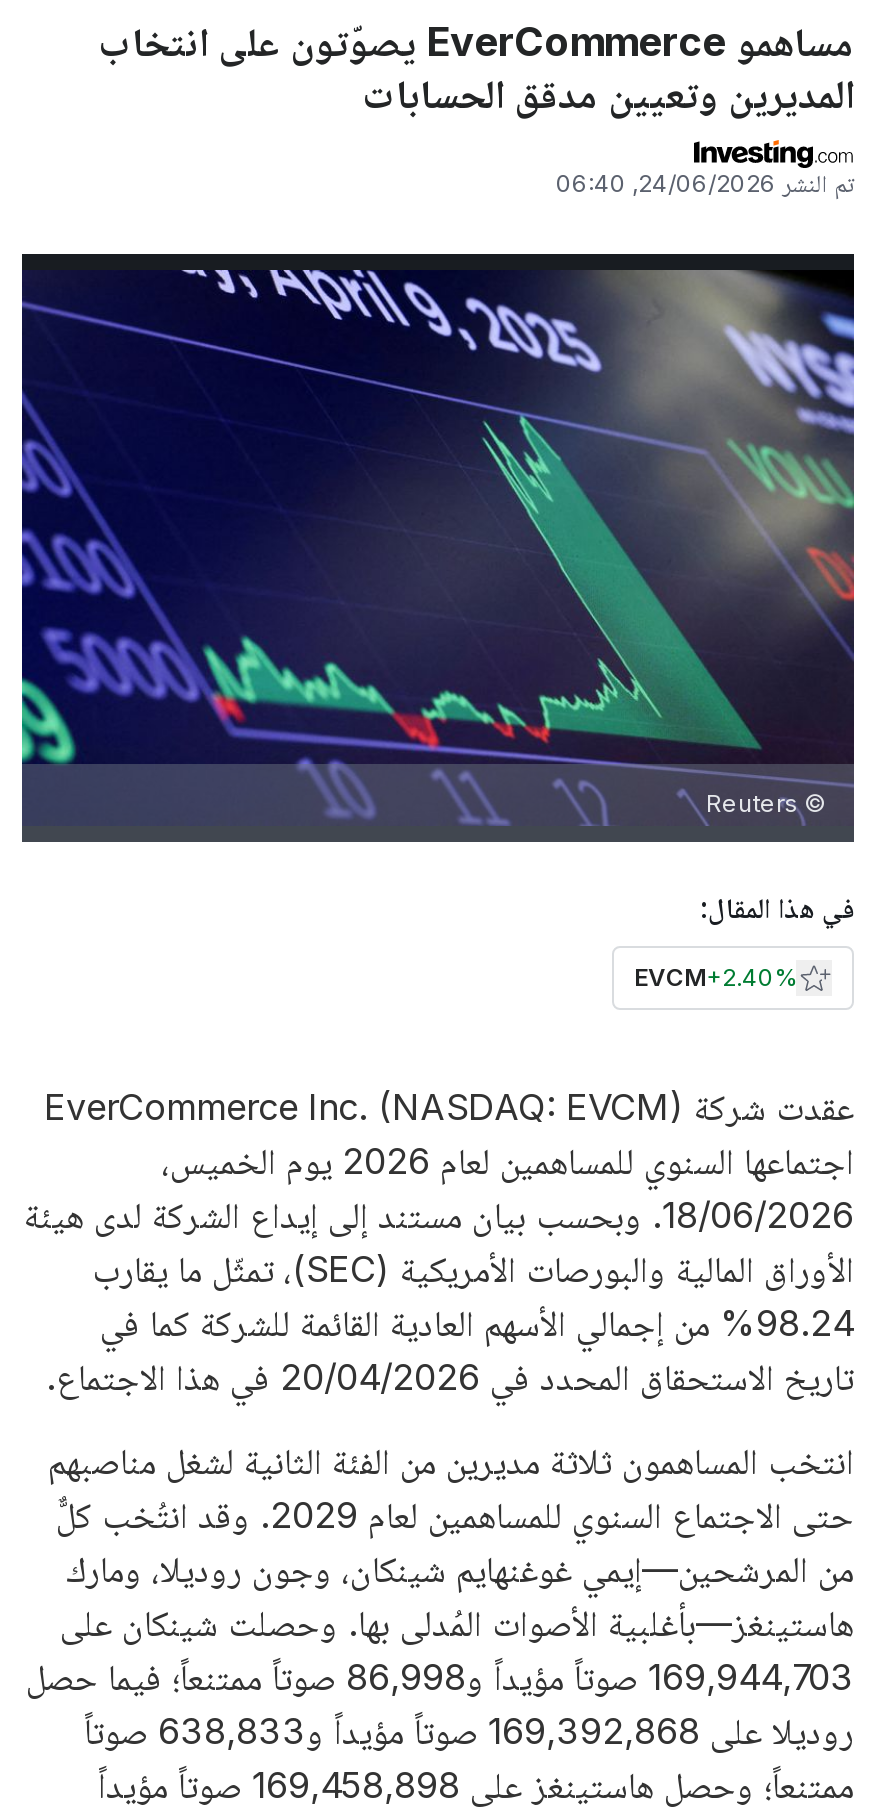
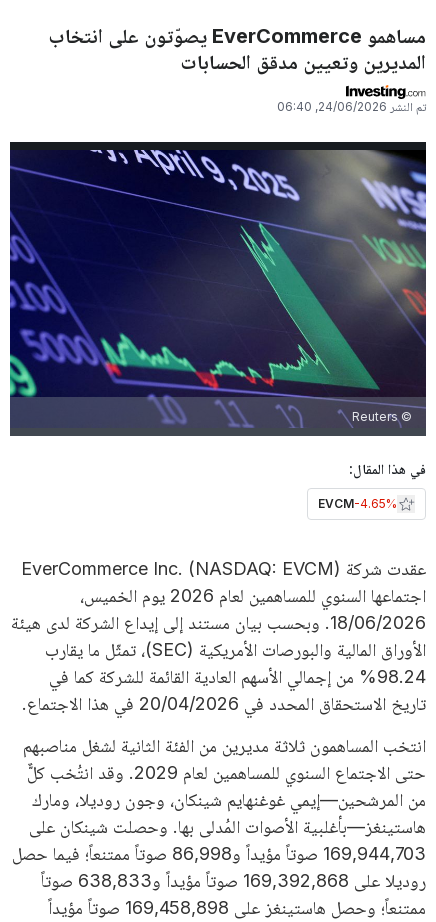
- EVCM+2.40%
+ EVCM-4.65%
